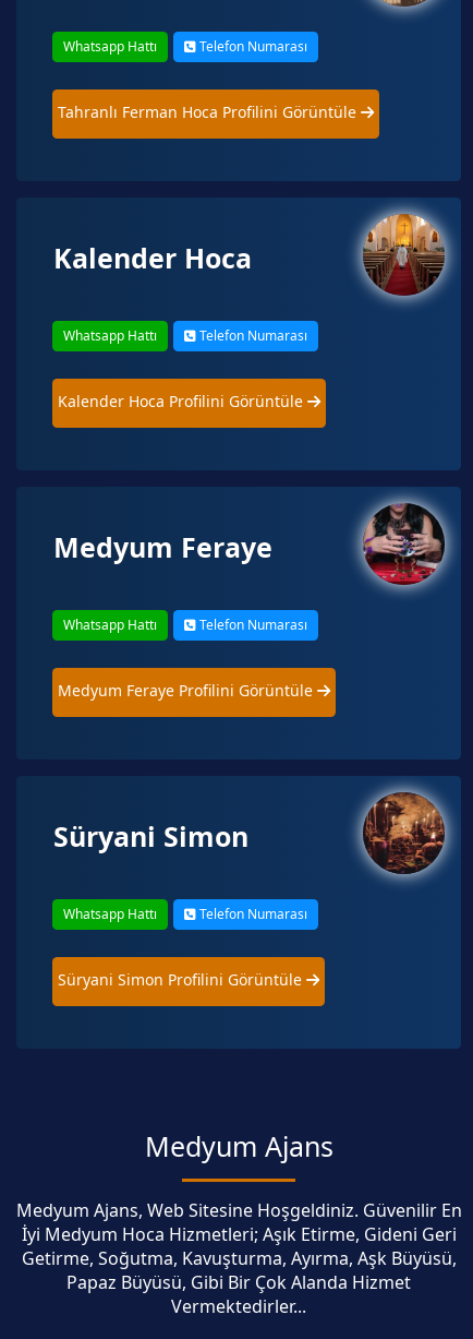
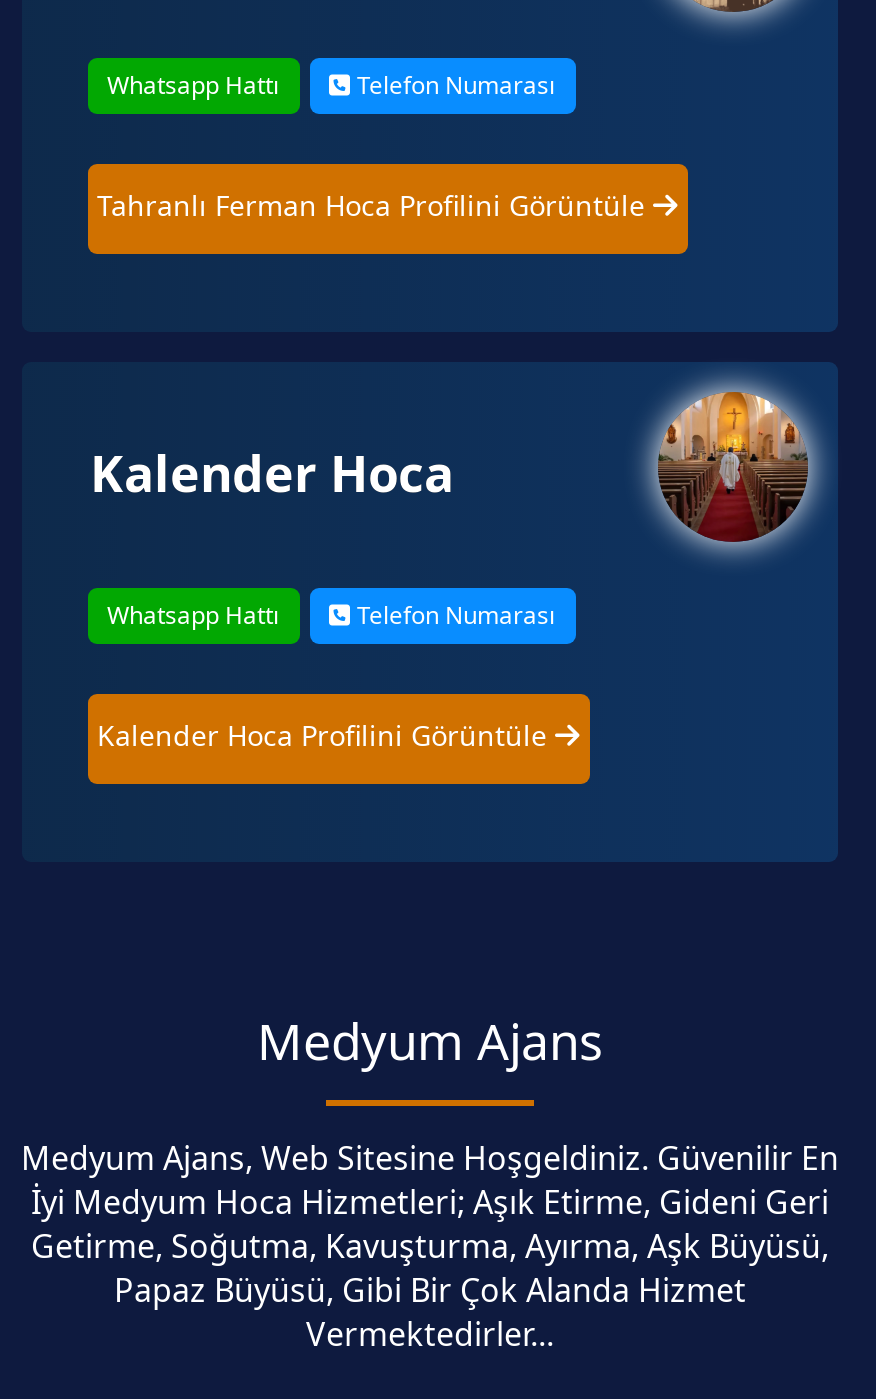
- [image]
- Medyum Feraye
- Whatsapp Hattı
- Telefon Numarası
- Medyum Feraye Profilini Görüntüle

- [image]

- Süryani Simon
- Whatsapp Hattı
- Telefon Numarası
- Süryani Simon Profilini Görüntüle
